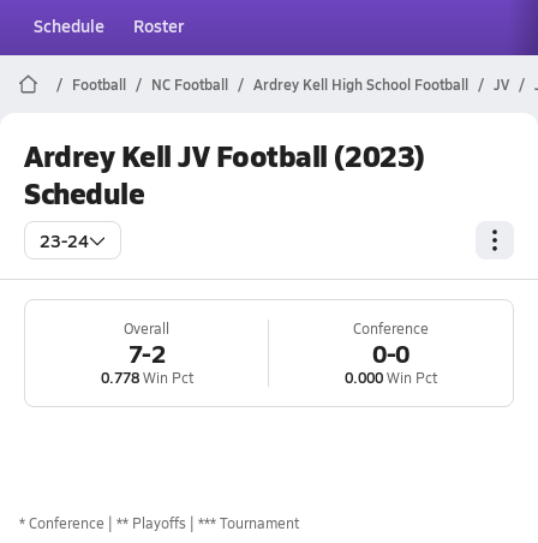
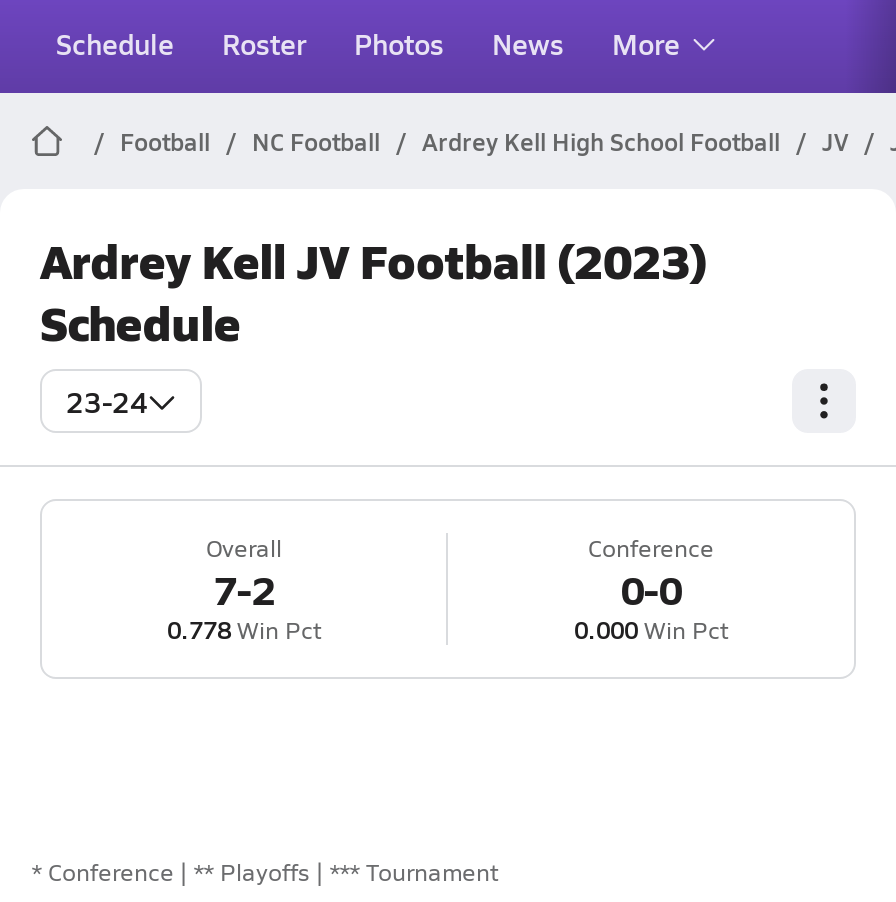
+ Photos
+ News
+ More
